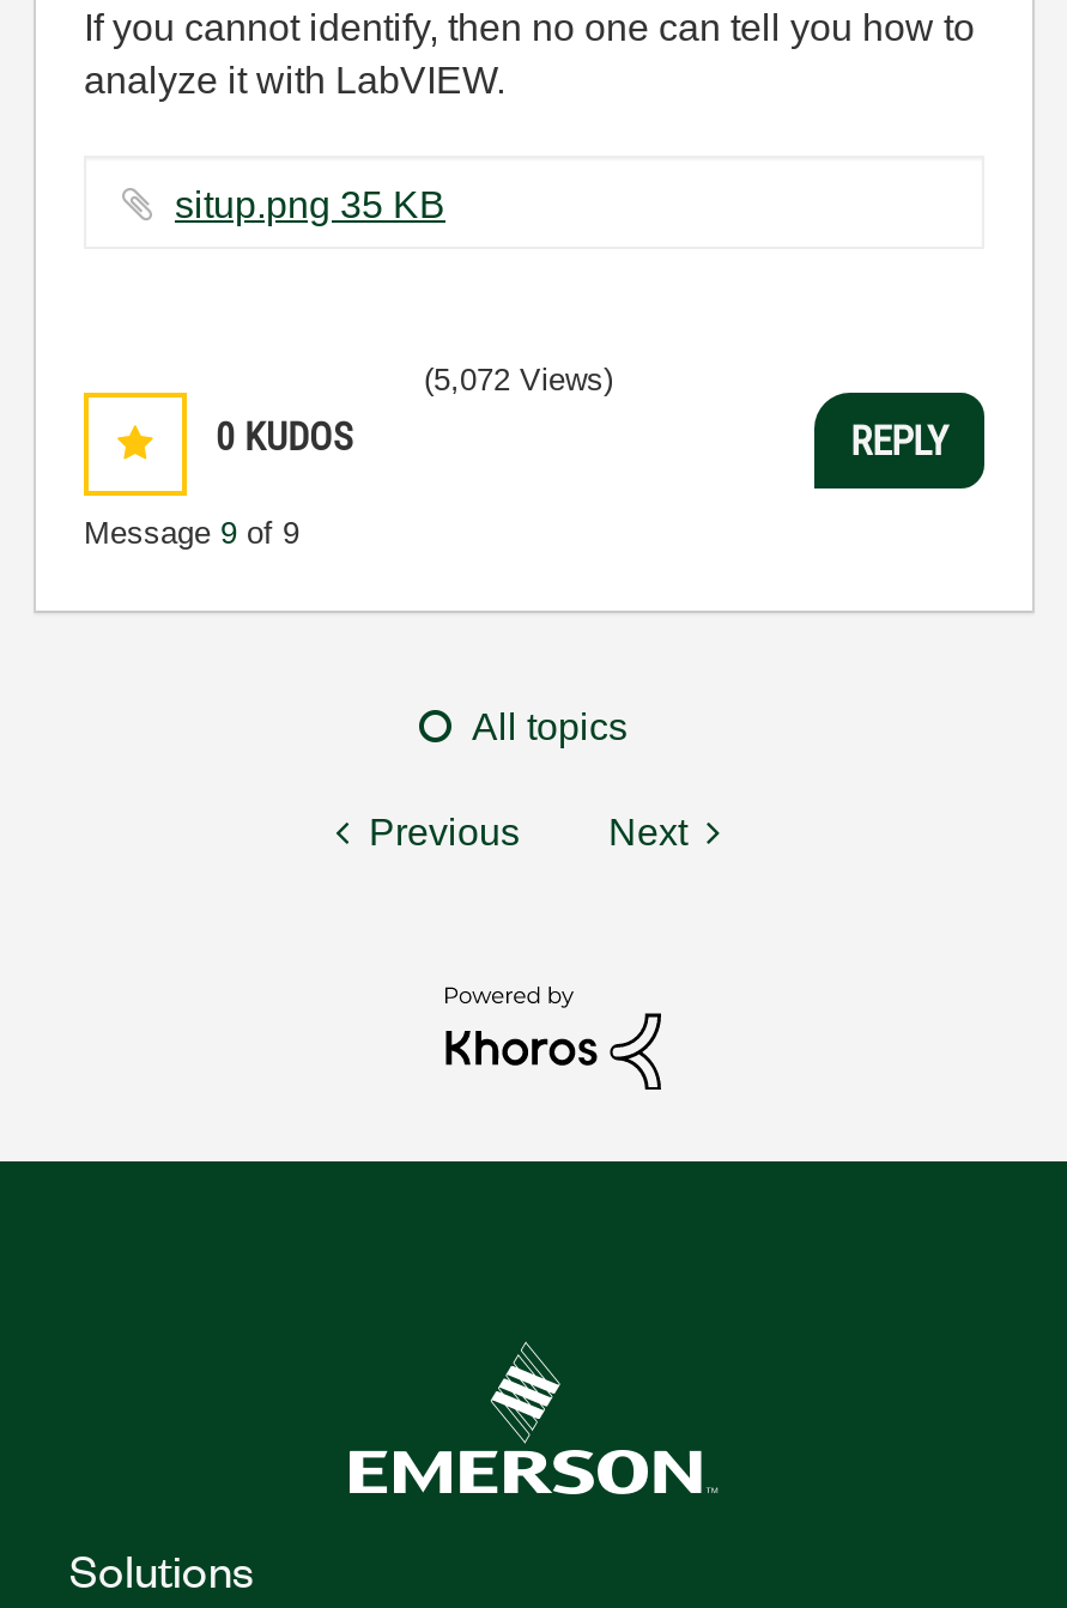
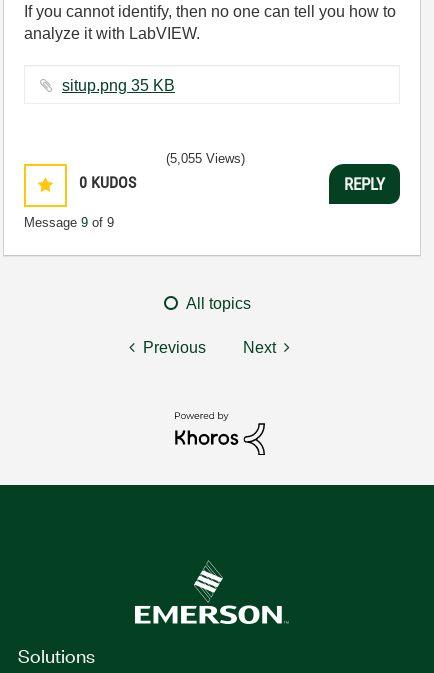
- (5,072 Views)
+ (5,055 Views)
